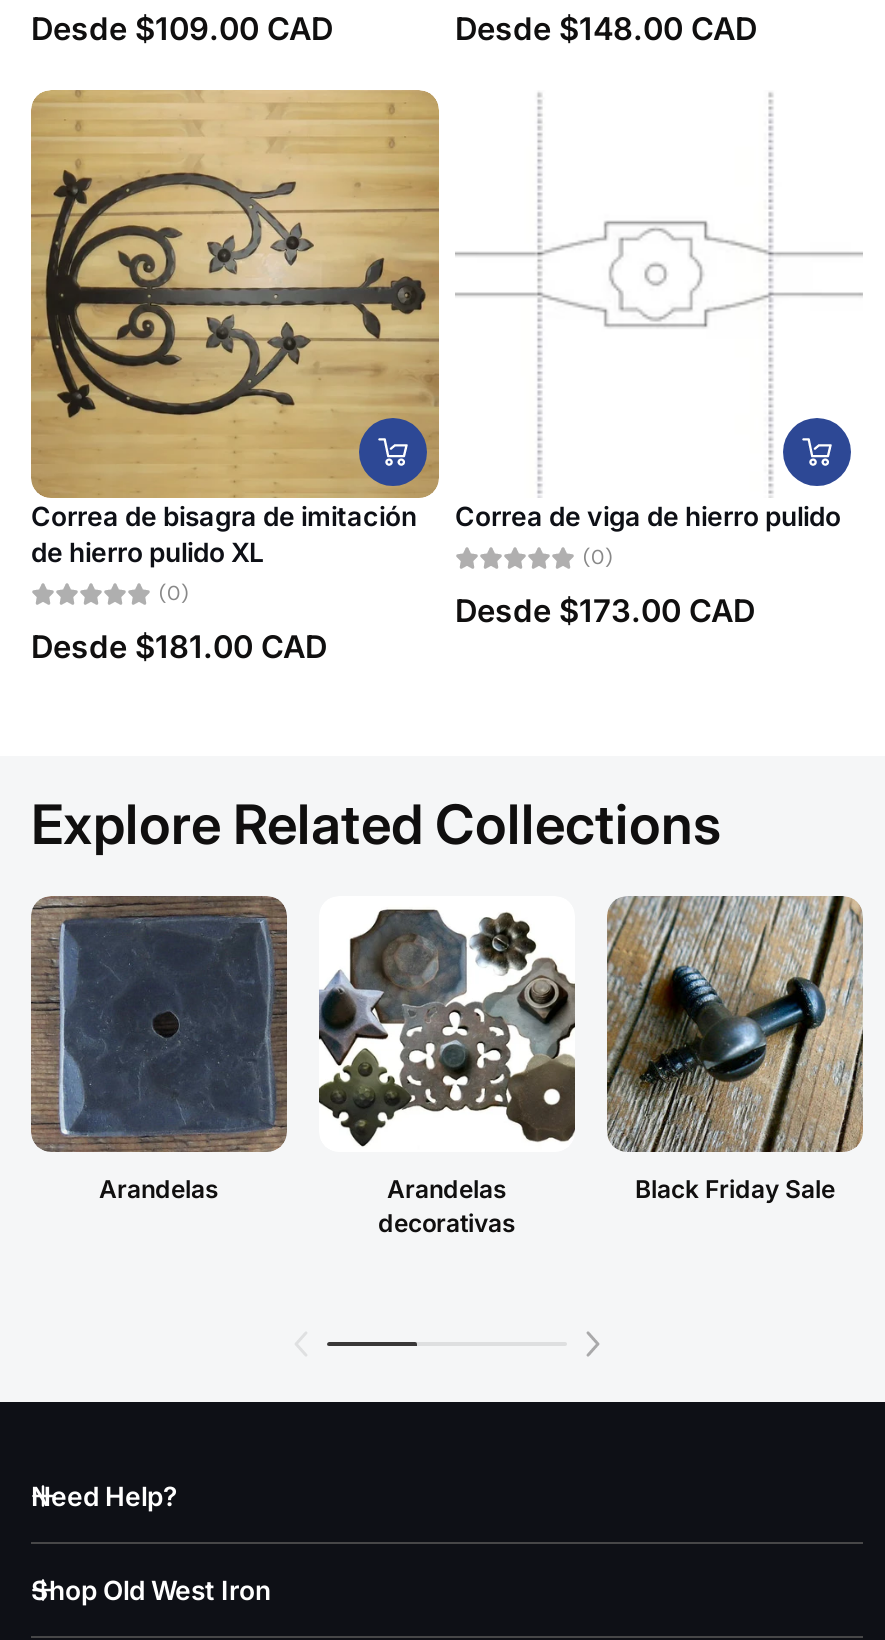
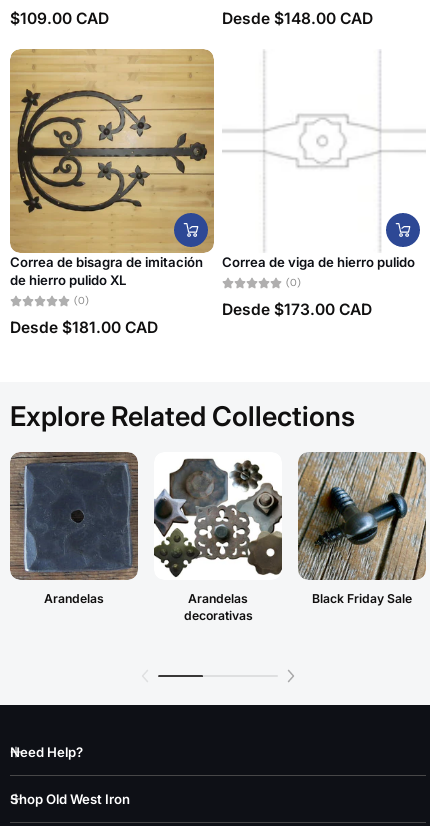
- Desde $109.00 CAD
+ $109.00 CAD
